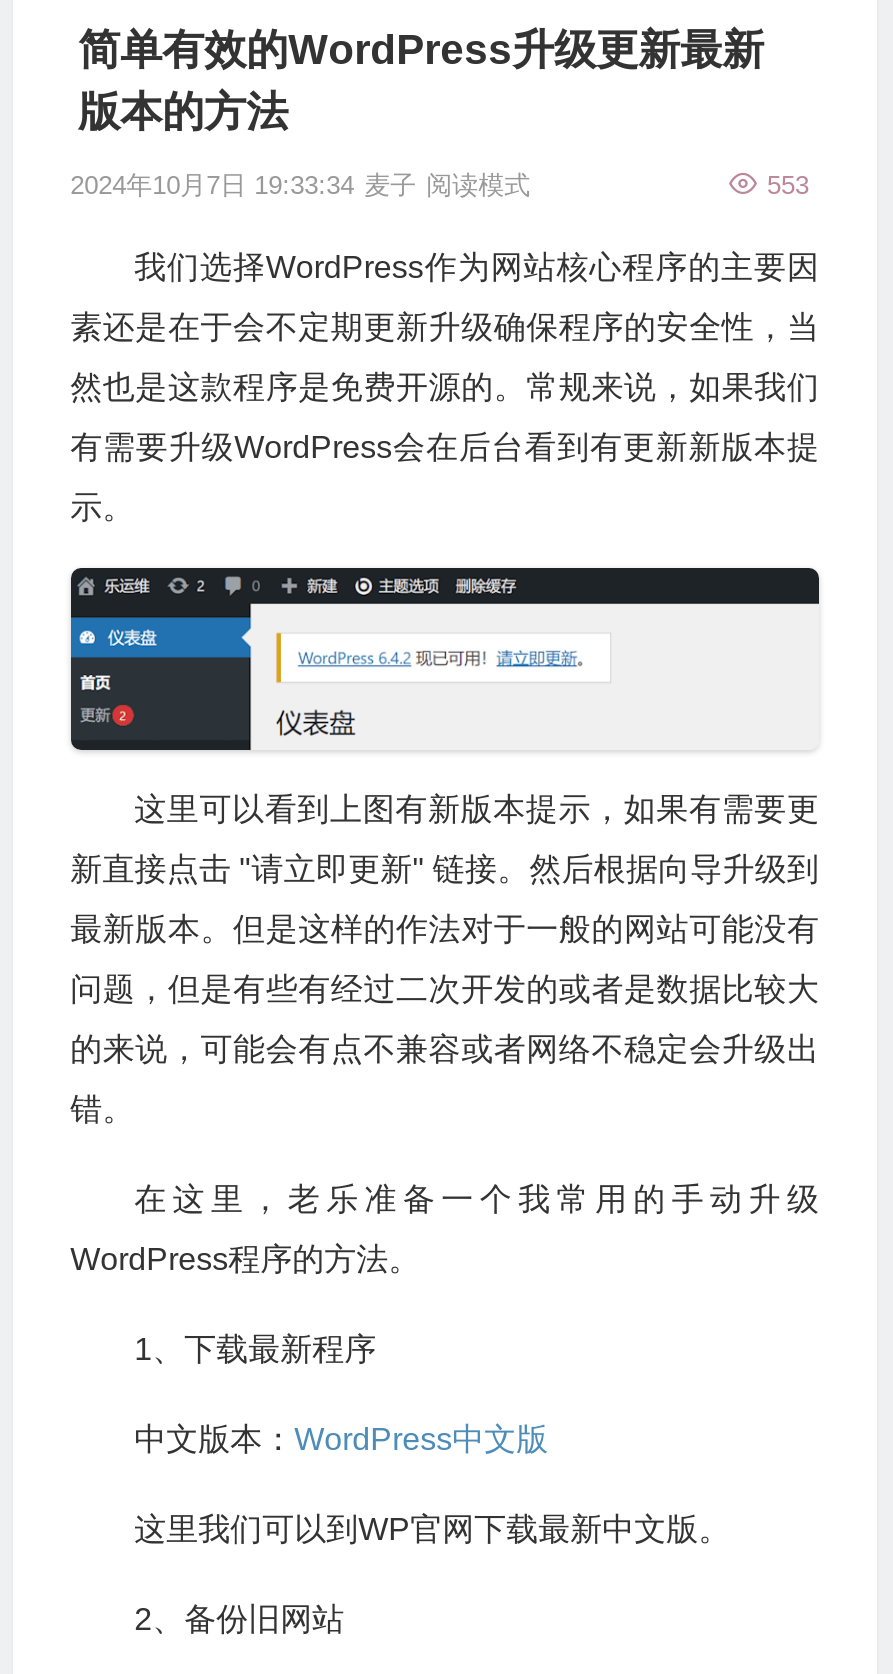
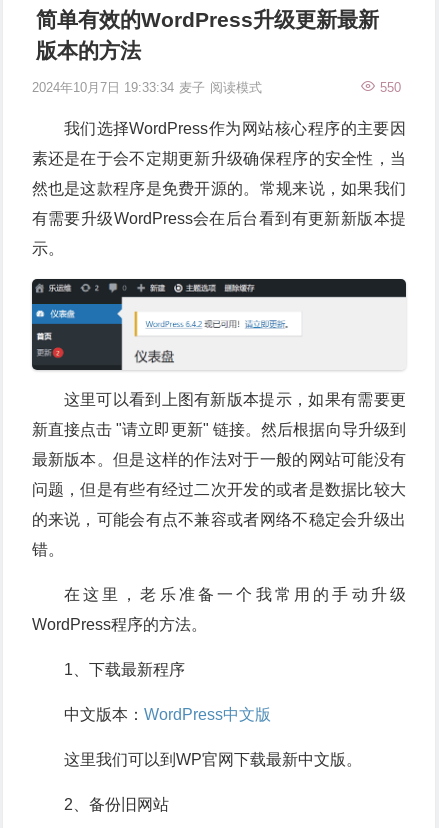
- 553
+ 550
